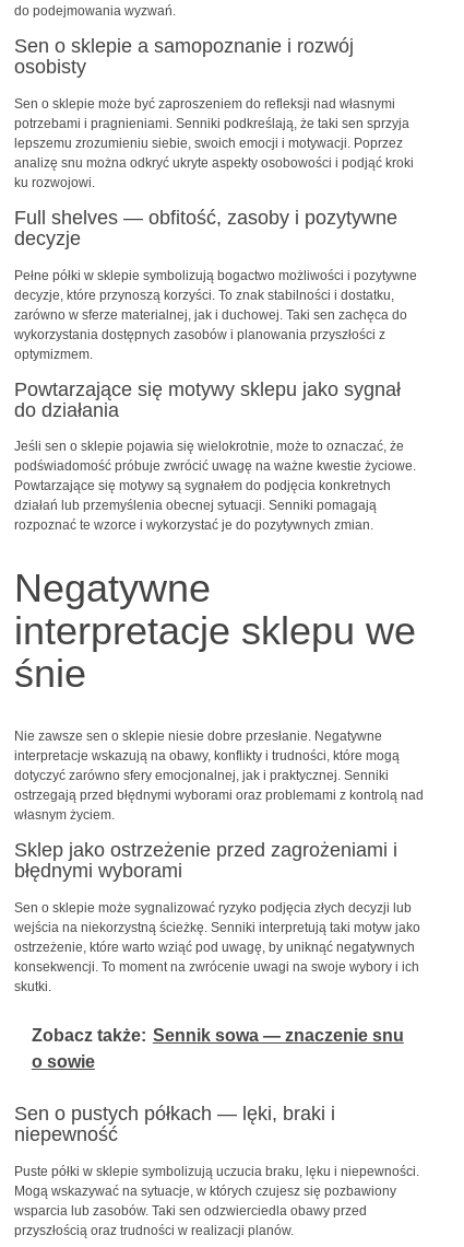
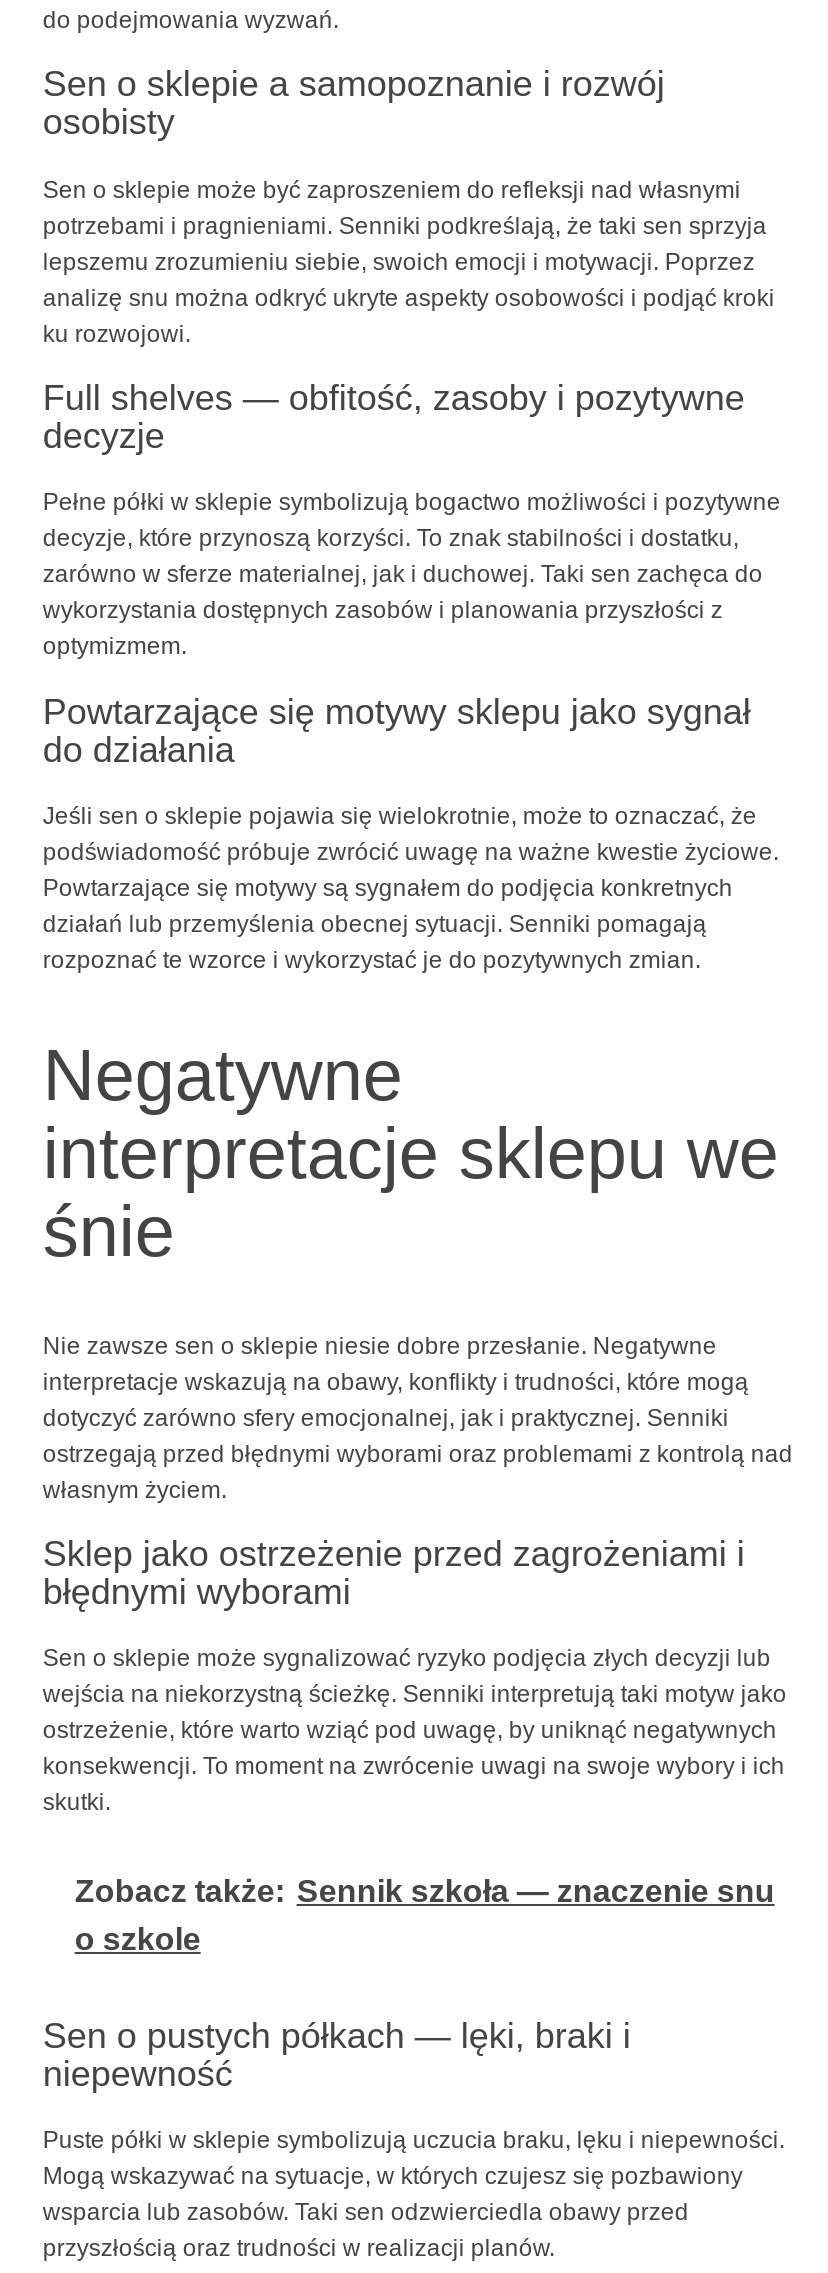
- Zobacz także: Sennik sowa — znaczenie snu
+ Zobacz także: Sennik szkoła — znaczenie snu

- o sowie
+ o szkole
